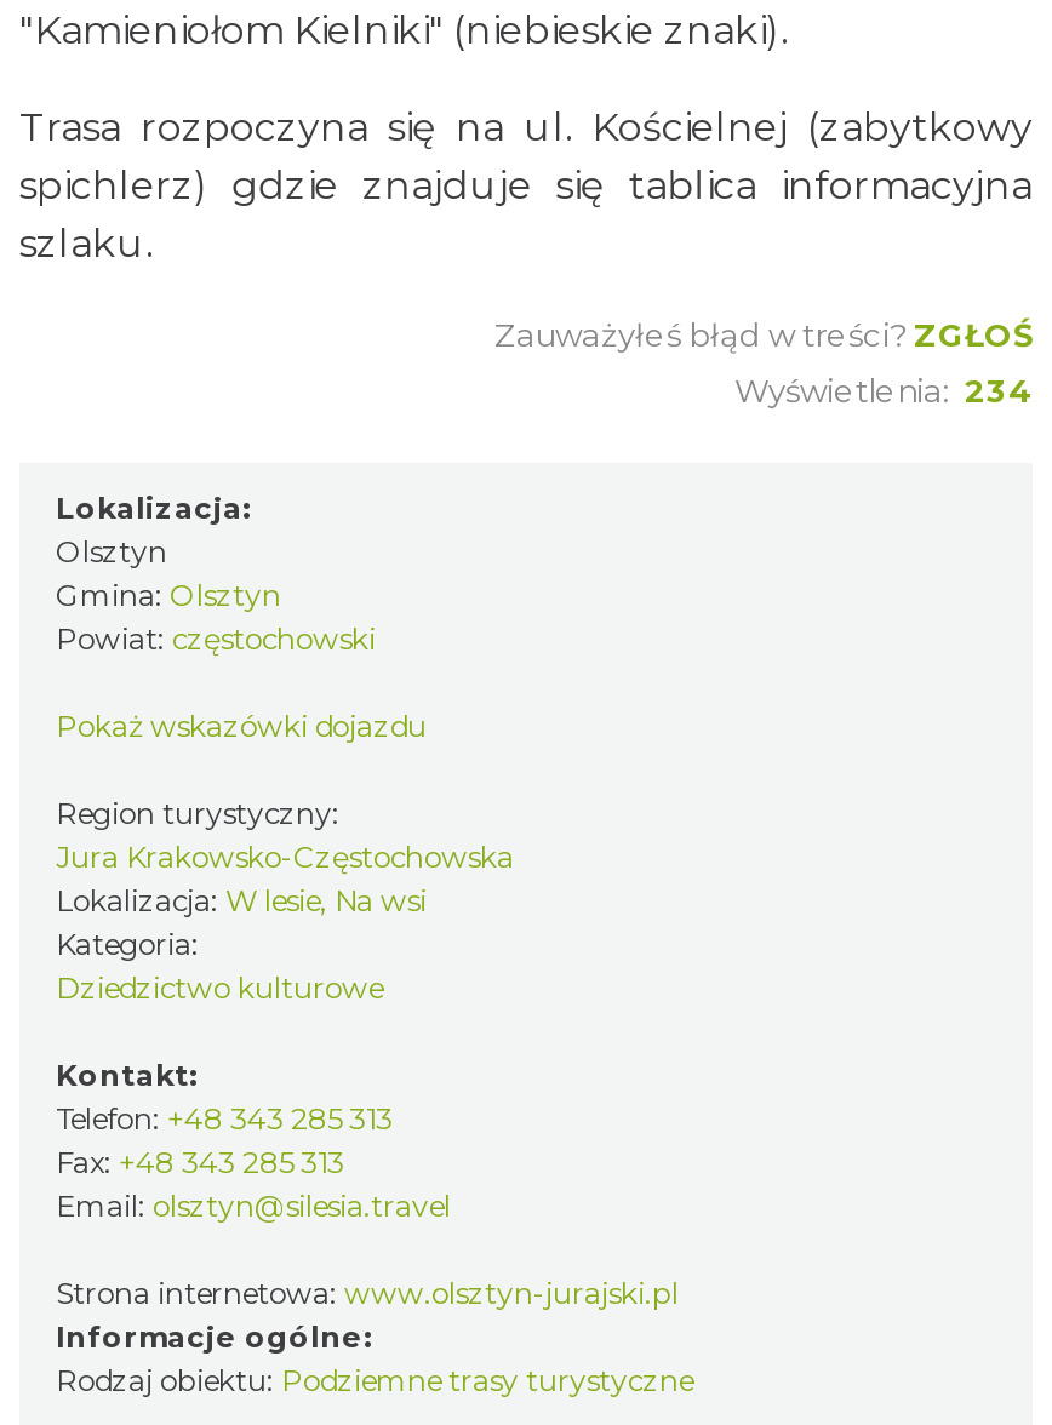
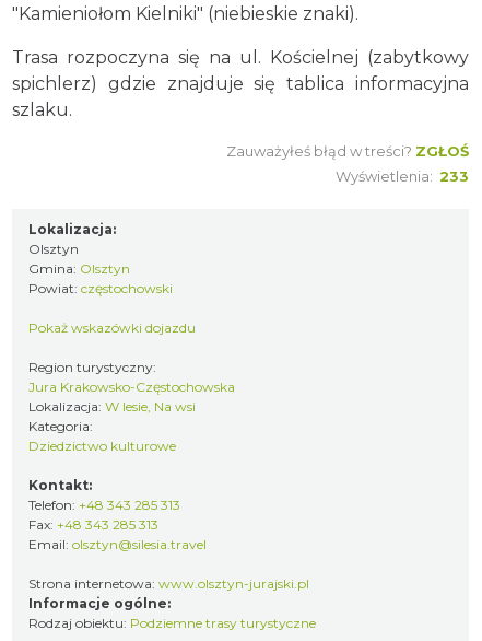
- Wyświetlenia: 234
+ Wyświetlenia: 233
